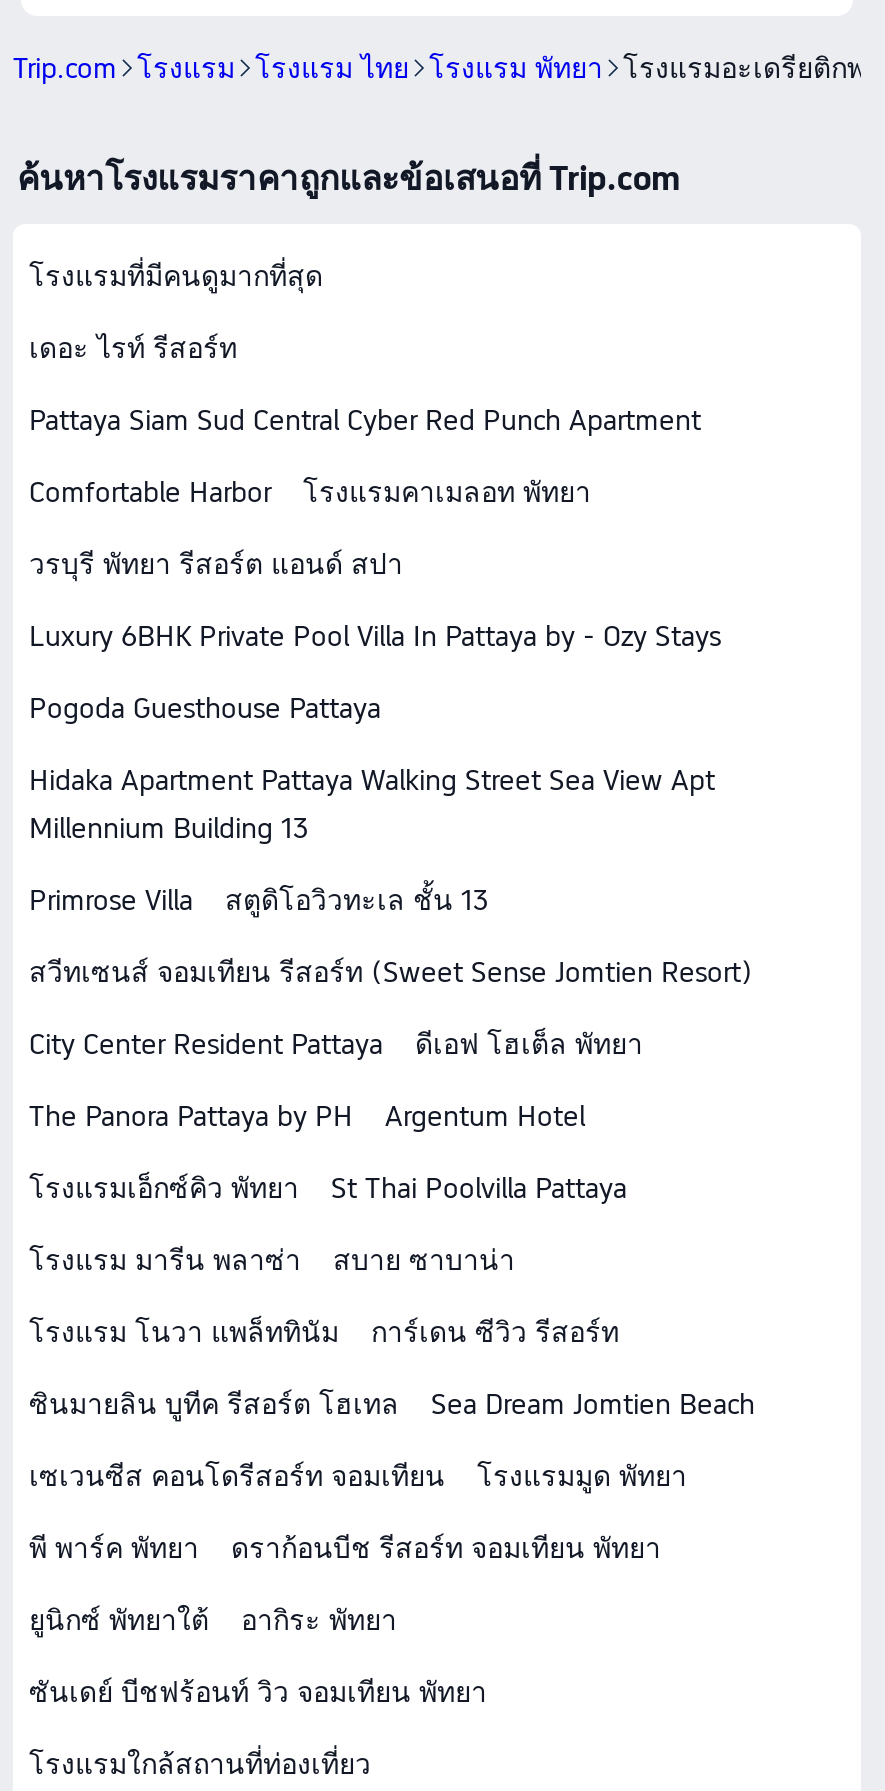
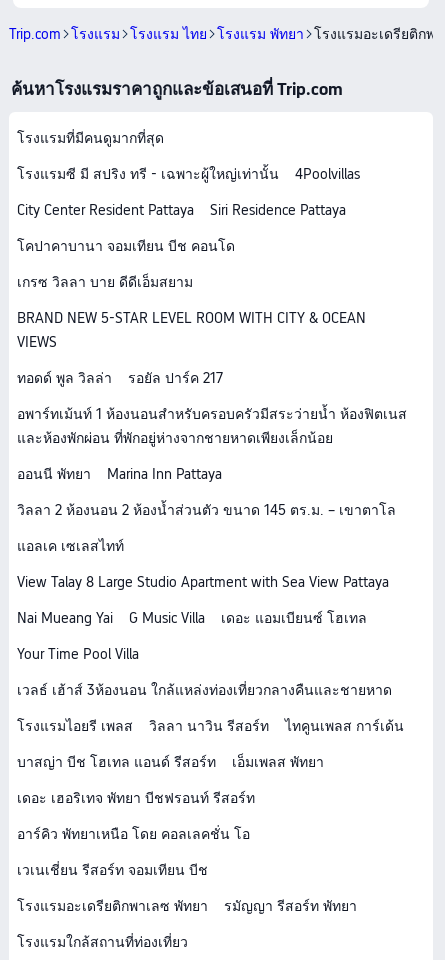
- เดอะ ไรท์ รีสอร์ท
- Pattaya Siam Sud Central Cyber Red Punch Apartment
- Comfortable Harbor
- โรงแรมคาเมลอท พัทยา
- วรบุรี พัทยา รีสอร์ต แอนด์ สปา
- Luxury 6BHK Private Pool Villa In Pattaya by - Ozy Stays
- Pogoda Guesthouse Pattaya
- Hidaka Apartment Pattaya Walking Street Sea View Apt
- Millennium Building 13
- Primrose Villa
- สตูดิโอวิวทะเล ชั้น 13
- สวีทเซนส์ จอมเทียน รีสอร์ท (Sweet Sense Jomtien Resort)
+ โรงแรมซี มี สปริง ทรี - เฉพาะผู้ใหญ่เท่านั้น
+ 4Poolvillas

- ดีเอฟ โฮเต็ล พัทยา
- The Panora Pattaya by PH
- Argentum Hotel
- โรงแรมเอ็กซ์คิว พัทยา
- St Thai Poolvilla Pattaya
- โรงแรม มารีน พลาซ่า
- สบาย ซาบาน่า
- โรงแรม โนวา แพล็ททินัม
- การ์เดน ซีวิว รีสอร์ท
- ซินมายลิน บูทีค รีสอร์ต โฮเทล
- Sea Dream Jomtien Beach
- เซเวนซีส คอนโดรีสอร์ท จอมเทียน
- โรงแรมมูด พัทยา
- พี พาร์ค พัทยา
- ดราก้อนบีช รีสอร์ท จอมเทียน พัทยา
- ยูนิกซ์ พัทยาใต้
- อากิระ พัทยา
- ซันเดย์ บีชฟร้อนท์ วิว จอมเทียน พัทยา
+ Siri Residence Pattaya
+ โคปาคาบานา จอมเทียน บีช คอนโด
+ เกรซ วิลลา บาย ดีดีเอ็มสยาม
+ BRAND NEW 5-STAR LEVEL ROOM WITH CITY & OCEAN
+ VIEWS
+ ทอดด์ พูล วิลล่า
+ รอยัล ปาร์ค 217
+ อพาร์ทเม้นท์ 1 ห้องนอนสำหรับครอบครัวมีสระว่ายน้ำ ห้องฟิตเนส
+ และห้องพักผ่อน ที่พักอยู่ห่างจากชายหาดเพียงเล็กน้อย
+ ออนนี พัทยา
+ Marina Inn Pattaya
+ วิลลา 2 ห้องนอน 2 ห้องน้ำส่วนตัว ขนาด 145 ตร.ม. – เขาตาโล
+ แอลเค เซเลสไทท์
+ View Talay 8 Large Studio Apartment with Sea View Pattaya
+ Nai Mueang Yai
+ G Music Villa
+ เดอะ แอมเบียนซ์ โฮเทล
+ Your Time Pool Villa
+ เวลธ์ เฮ้าส์ 3ห้องนอน ใกล้แหล่งท่องเที่ยวกลางคืนและชายหาด
+ โรงแรมไอยรี เพลส
+ วิลลา นาวิน รีสอร์ท
+ ไทคูนเพลส การ์เด้น
+ บาสญ่า บีช โฮเทล แอนด์ รีสอร์ท
+ เอ็มเพลส พัทยา
+ เดอะ เฮอริเทจ พัทยา บีชฟรอนท์ รีสอร์ท
+ อาร์คิว พัทยาเหนือ โดย คอลเลคชั่น โอ
+ เวเนเชี่ยน รีสอร์ท จอมเทียน บีช
+ โรงแรมอะเดรียติกพาเลซ พัทยา
+ รมัญญา รีสอร์ท พัทยา

moved up: City Center Resident Pattaya
